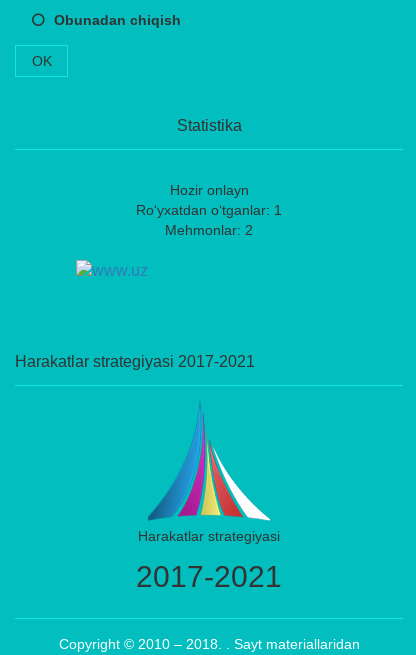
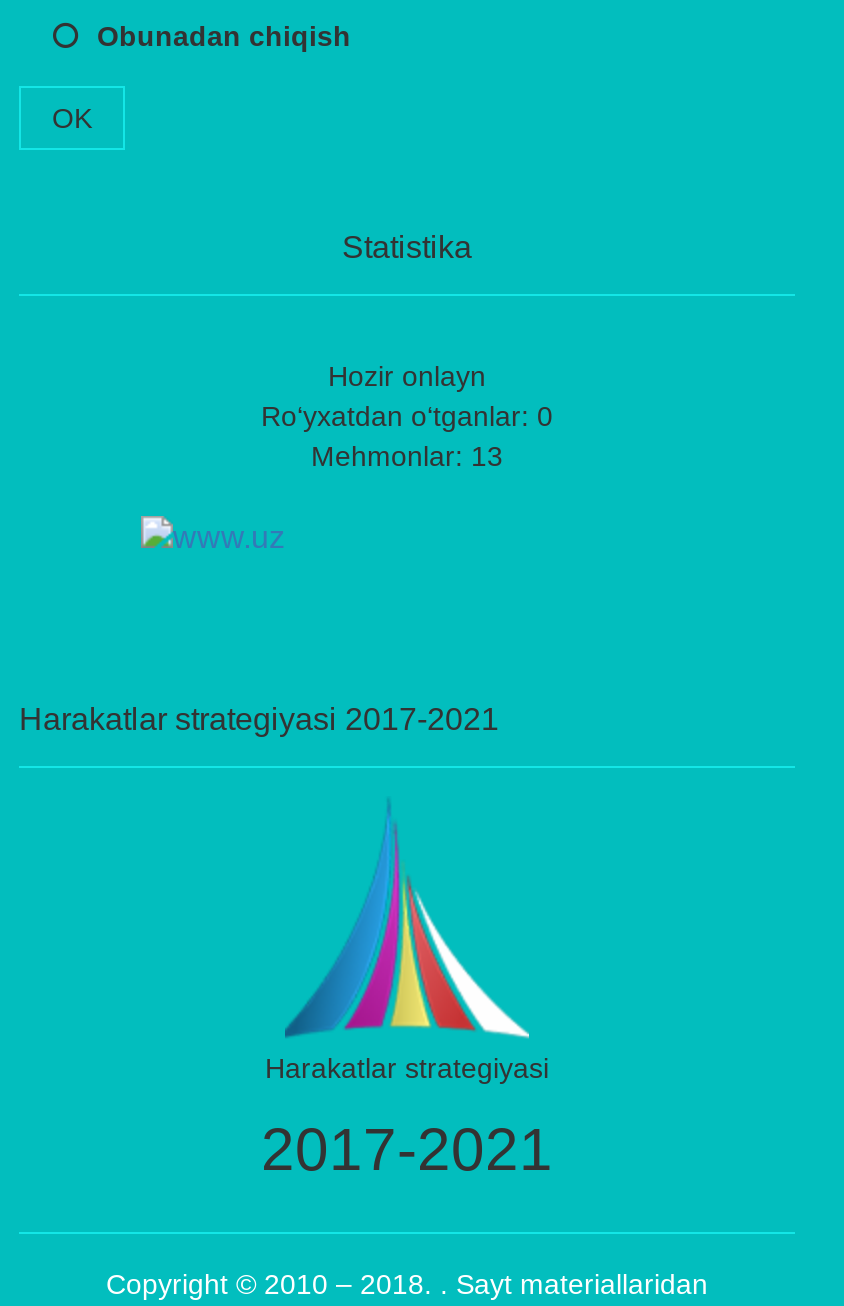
- Ro‘yxatdan o‘tganlar: 1
+ Ro‘yxatdan o‘tganlar: 0

- Mehmonlar: 2
+ Mehmonlar: 13
